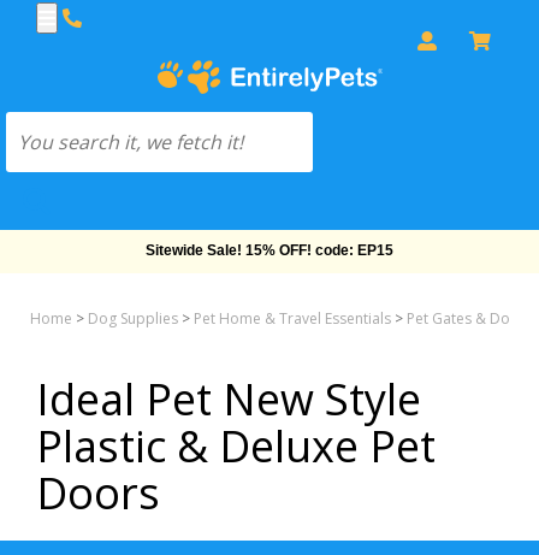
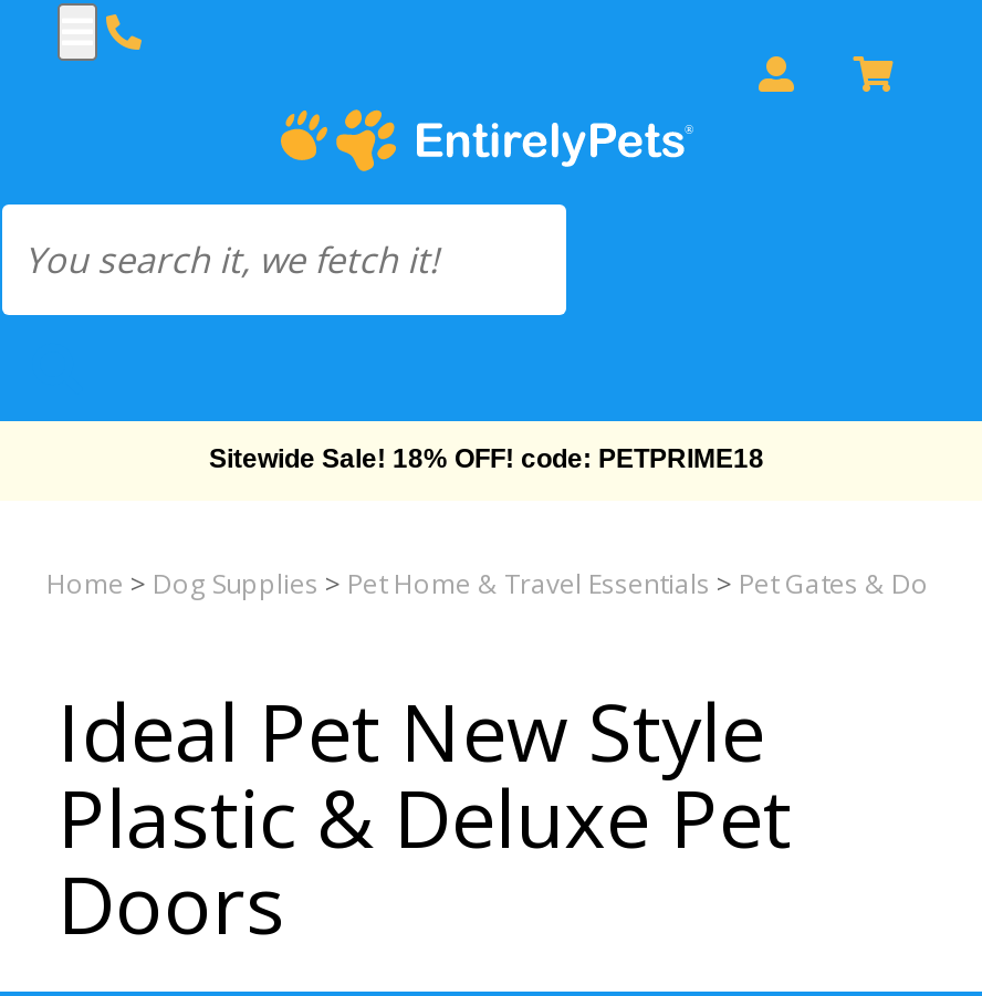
- Sitewide Sale! 15% OFF! code: EP15
+ Sitewide Sale! 18% OFF! code: PETPRIME18
